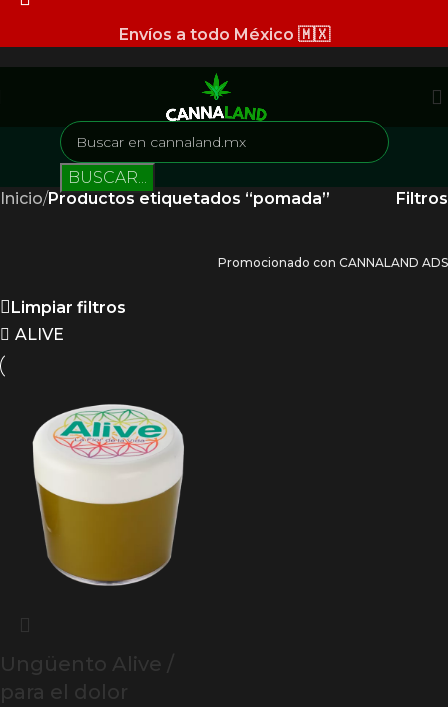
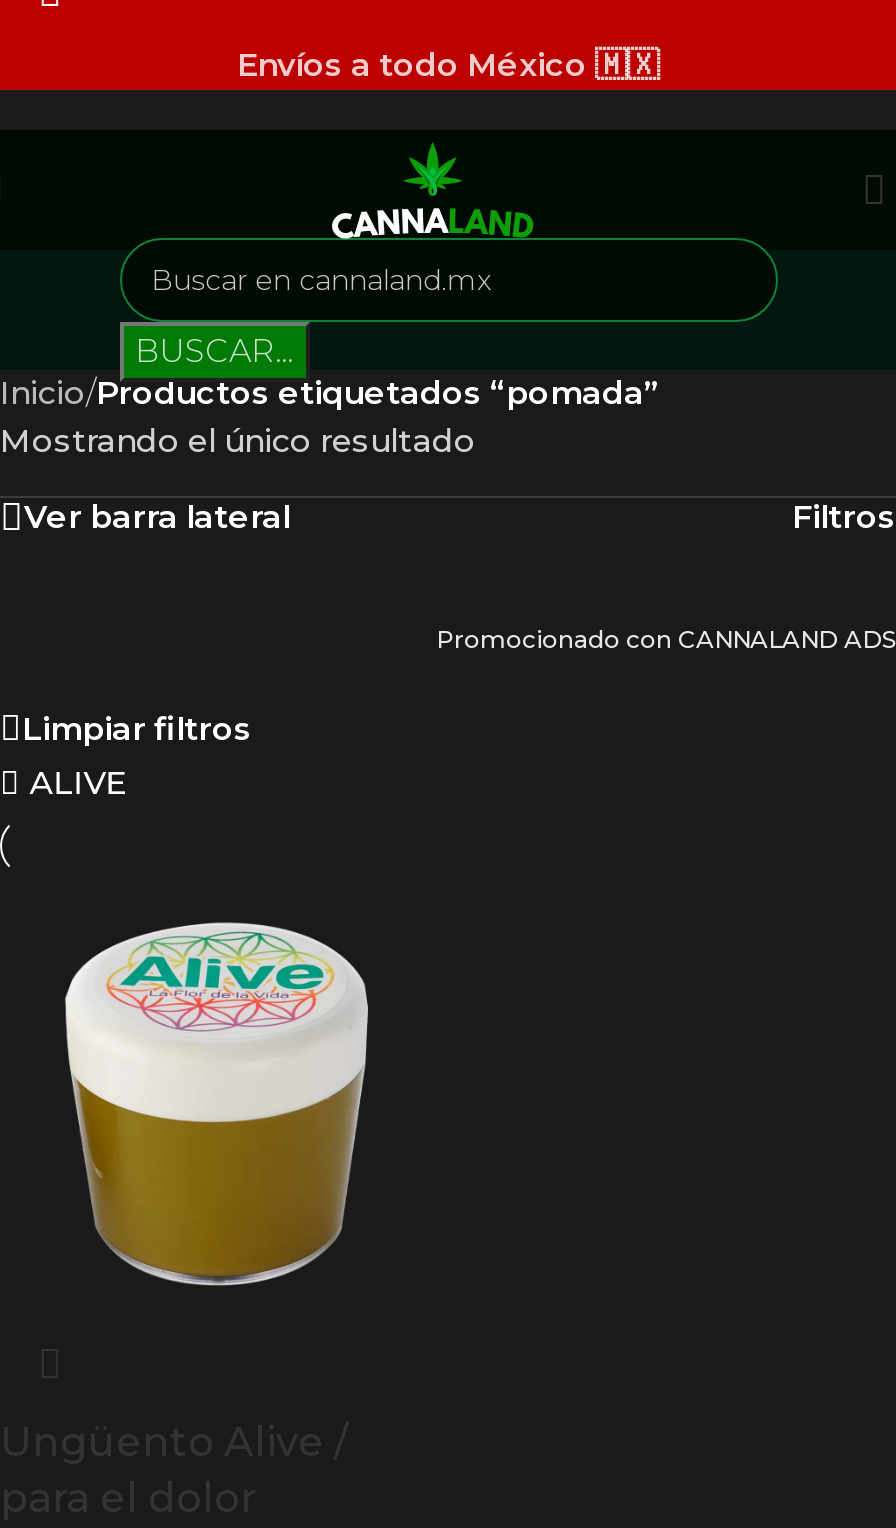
+ Mostrando el único resultado
+ Ver barra lateral
